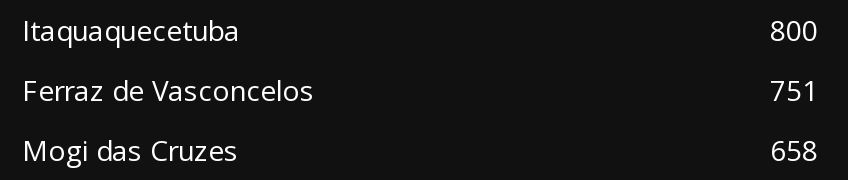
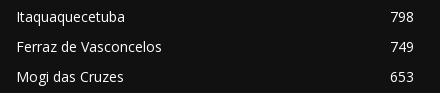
- 800
+ 798

- 751
+ 749

- 658
+ 653
